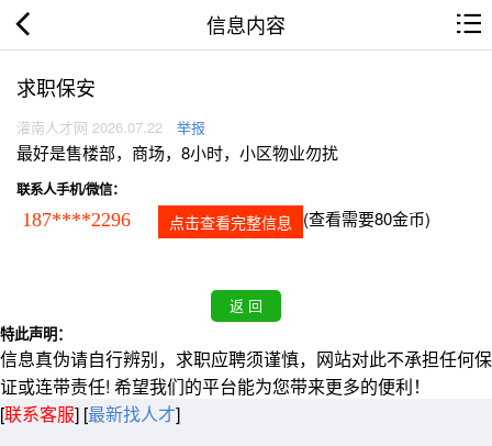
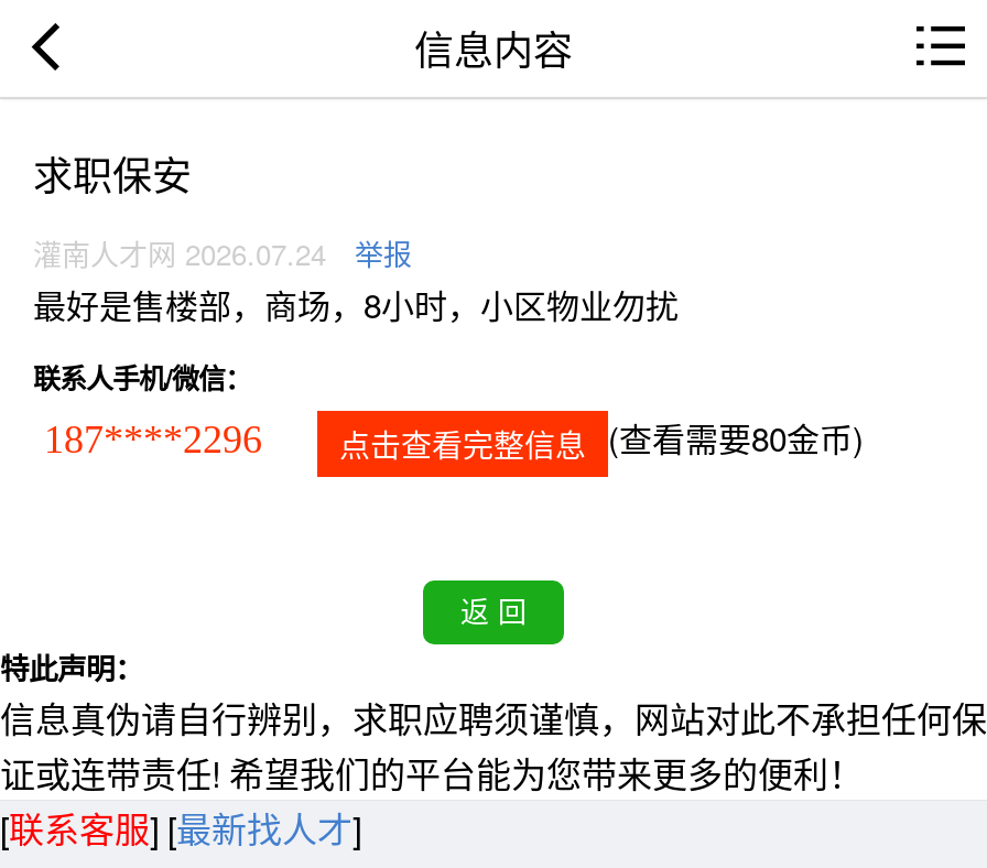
- 灌南人才网 2026.07.22 举报
+ 灌南人才网 2026.07.24 举报
